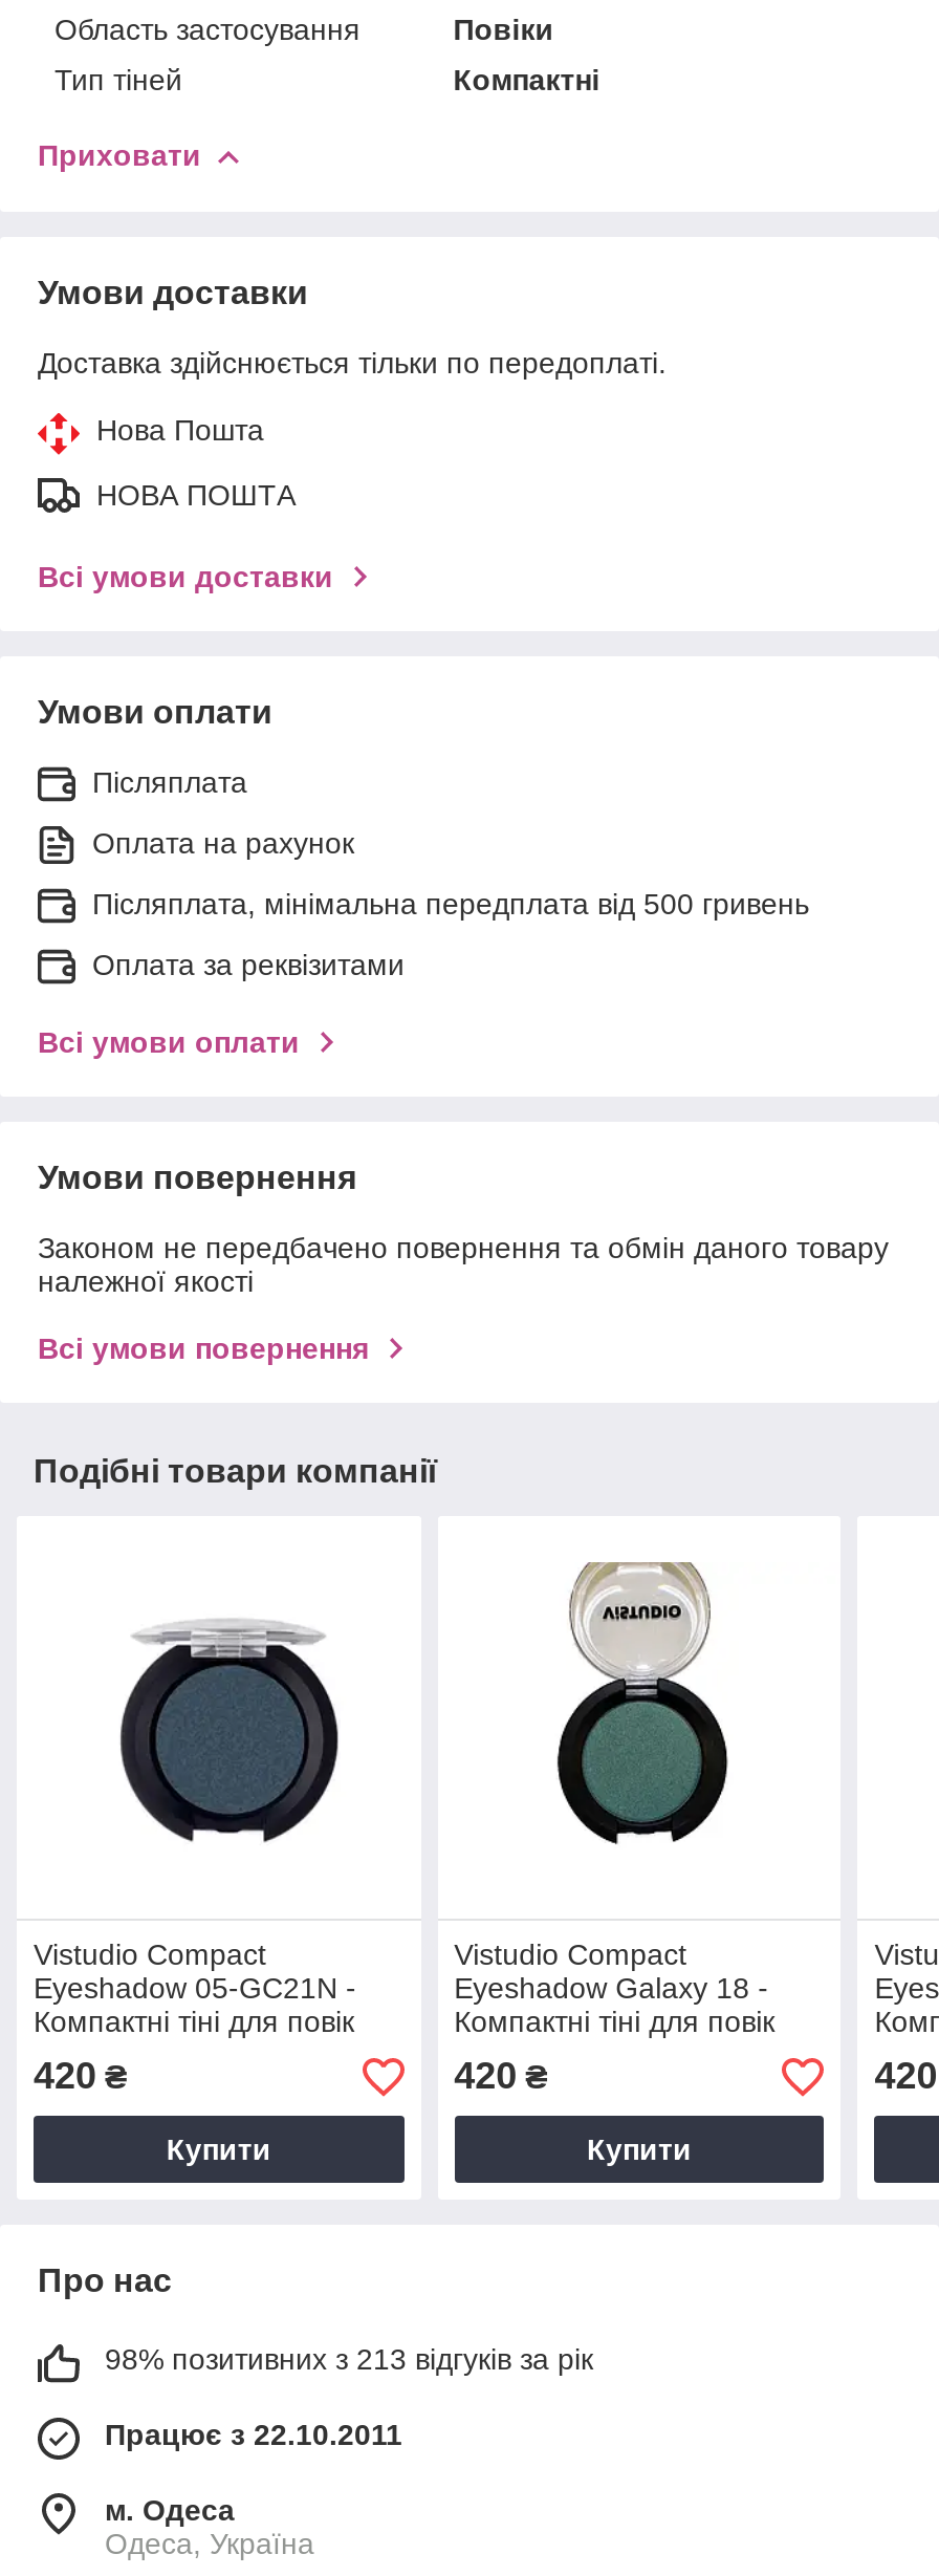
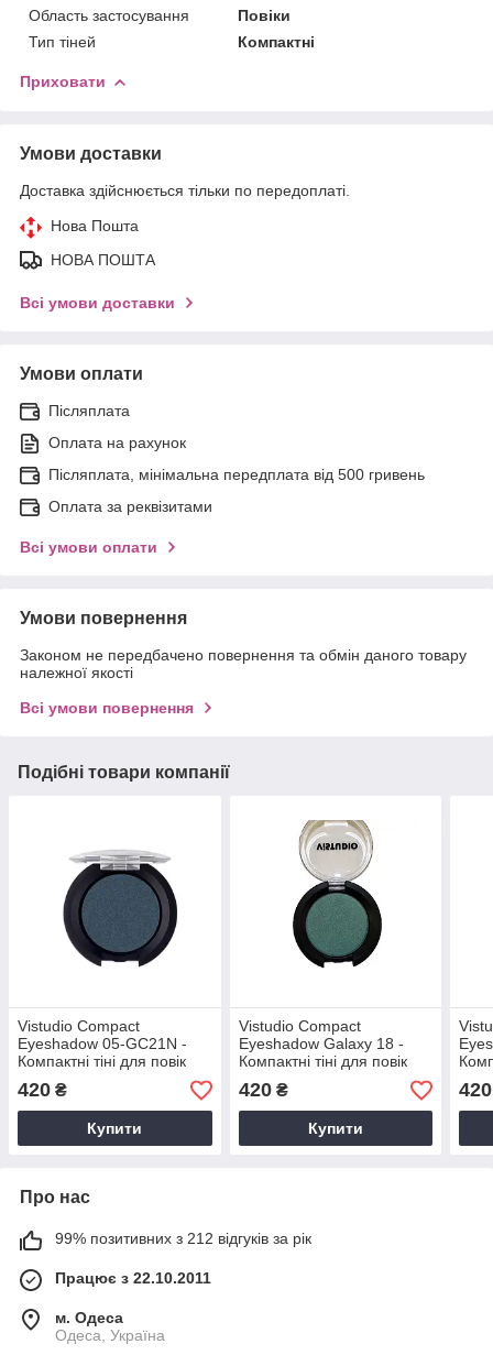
- 98% позитивних з 213 відгуків за рік
+ 99% позитивних з 212 відгуків за рік
